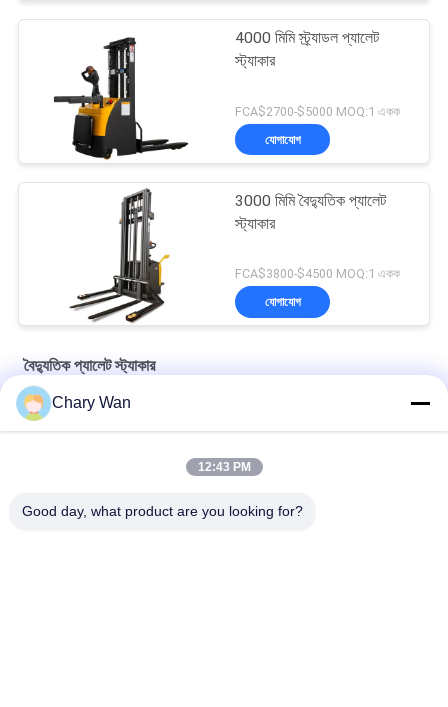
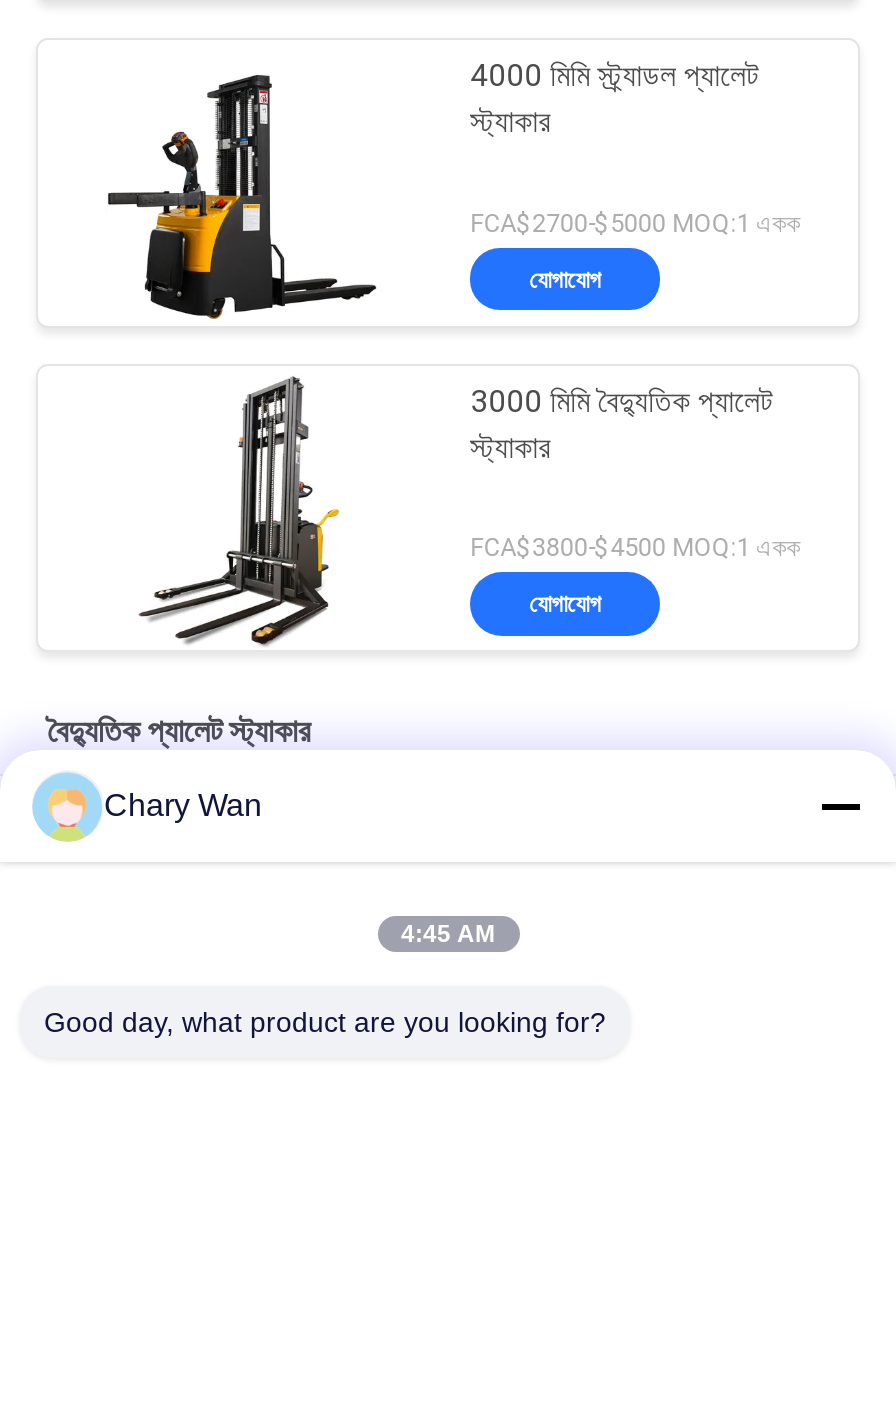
- 12:43 PM
+ 4:45 AM
